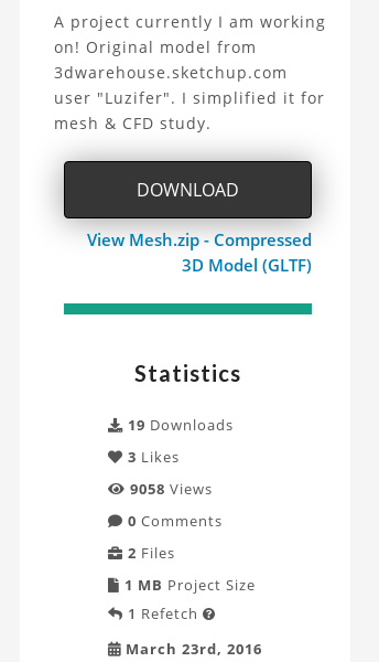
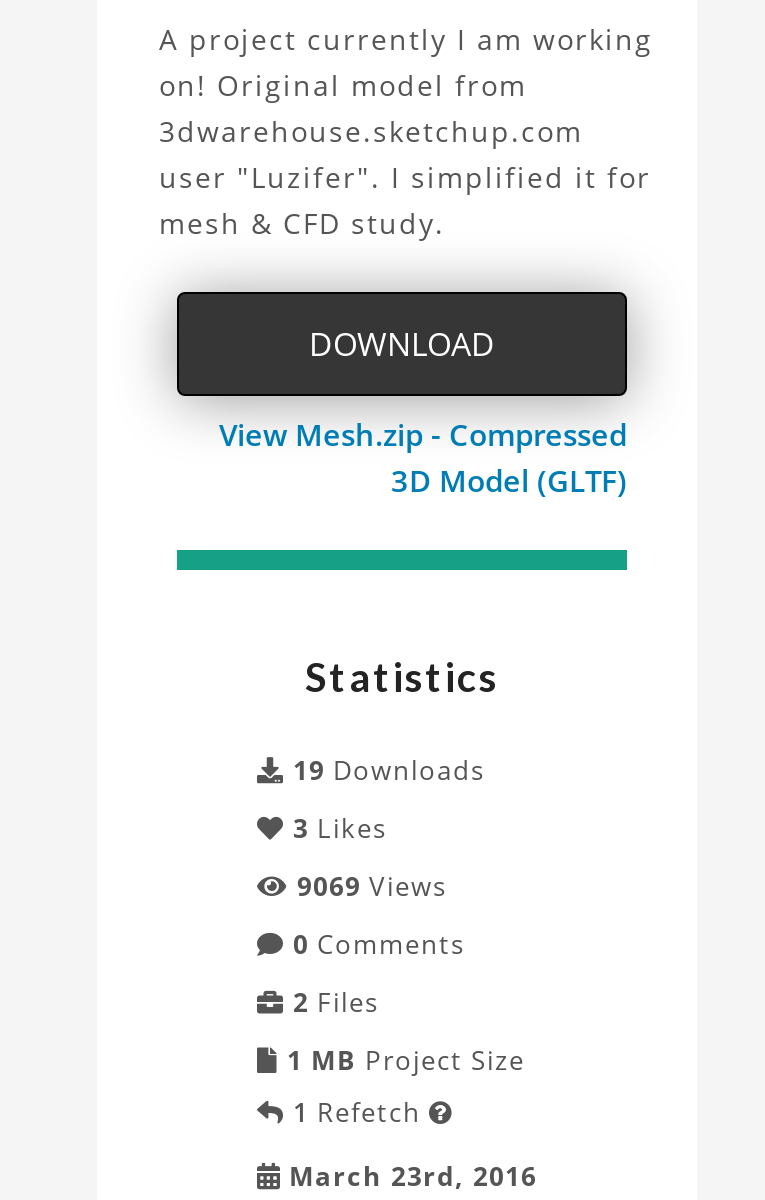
- 9058 Views
+ 9069 Views
